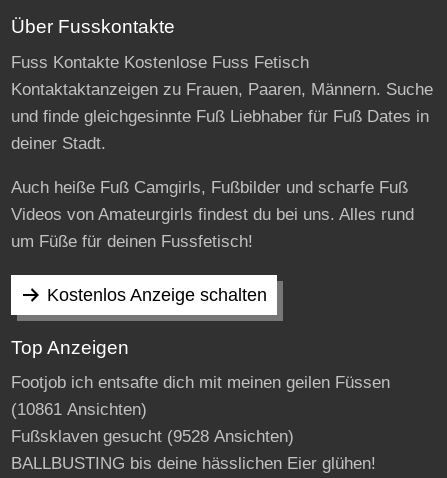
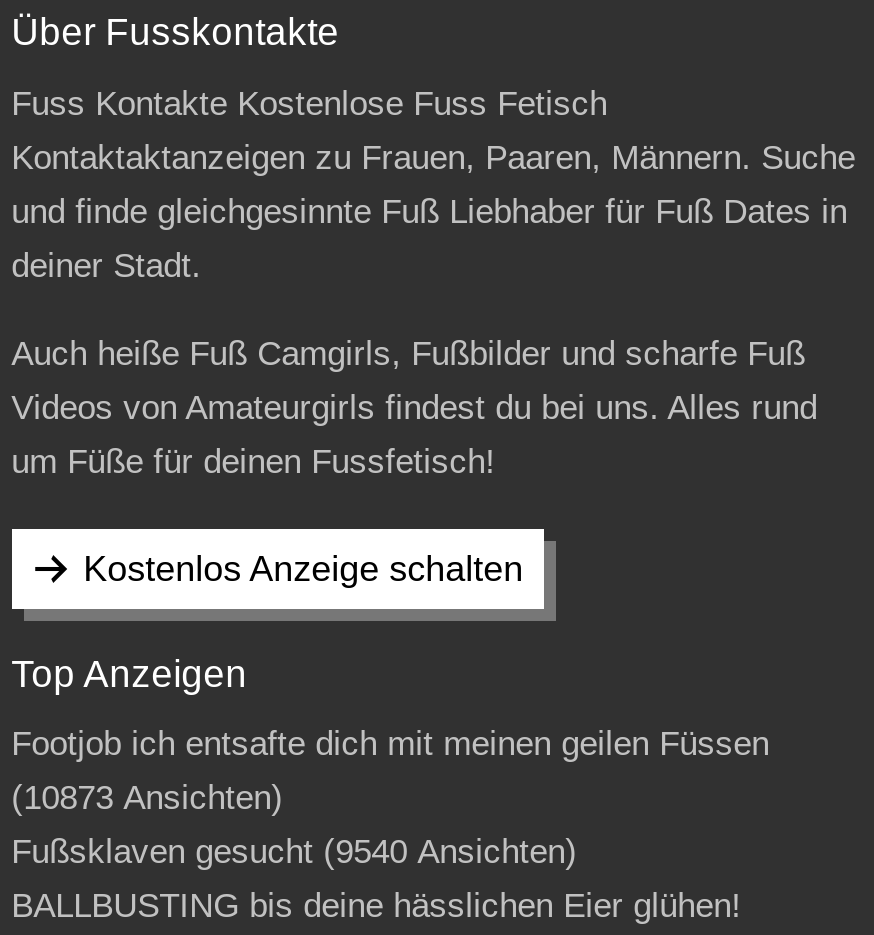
- (10861 Ansichten)
+ (10873 Ansichten)

- Fußsklaven gesucht (9528 Ansichten)
+ Fußsklaven gesucht (9540 Ansichten)
